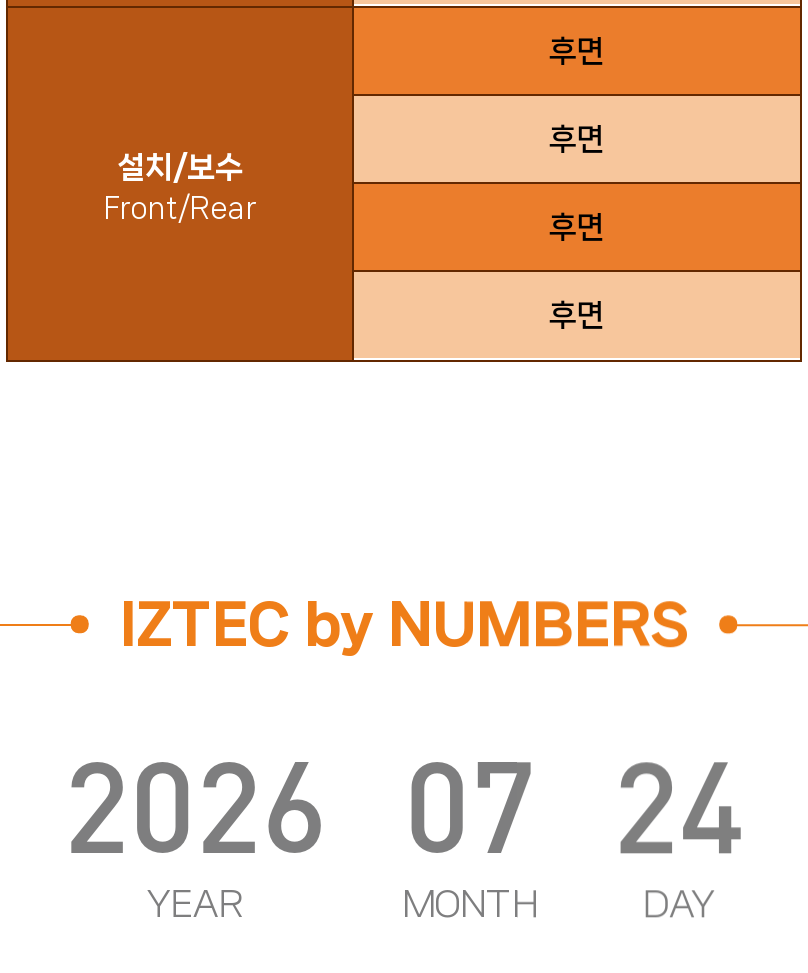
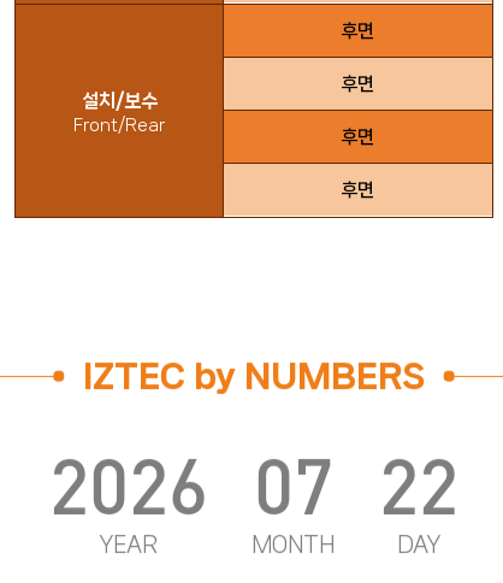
- 2026 07 24
+ 2026 07 22
